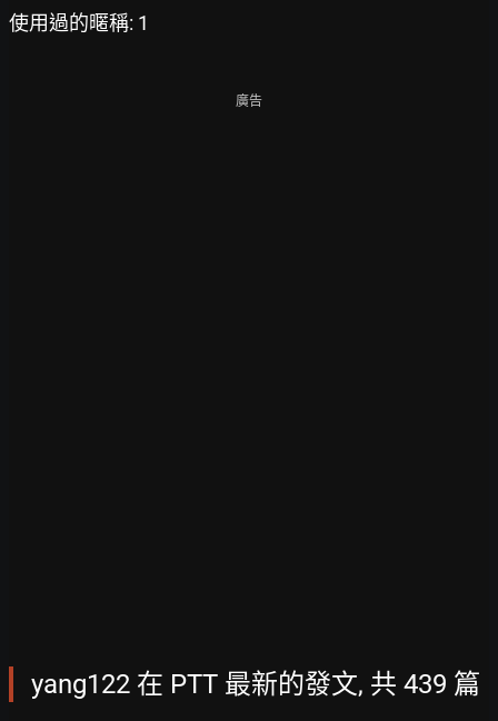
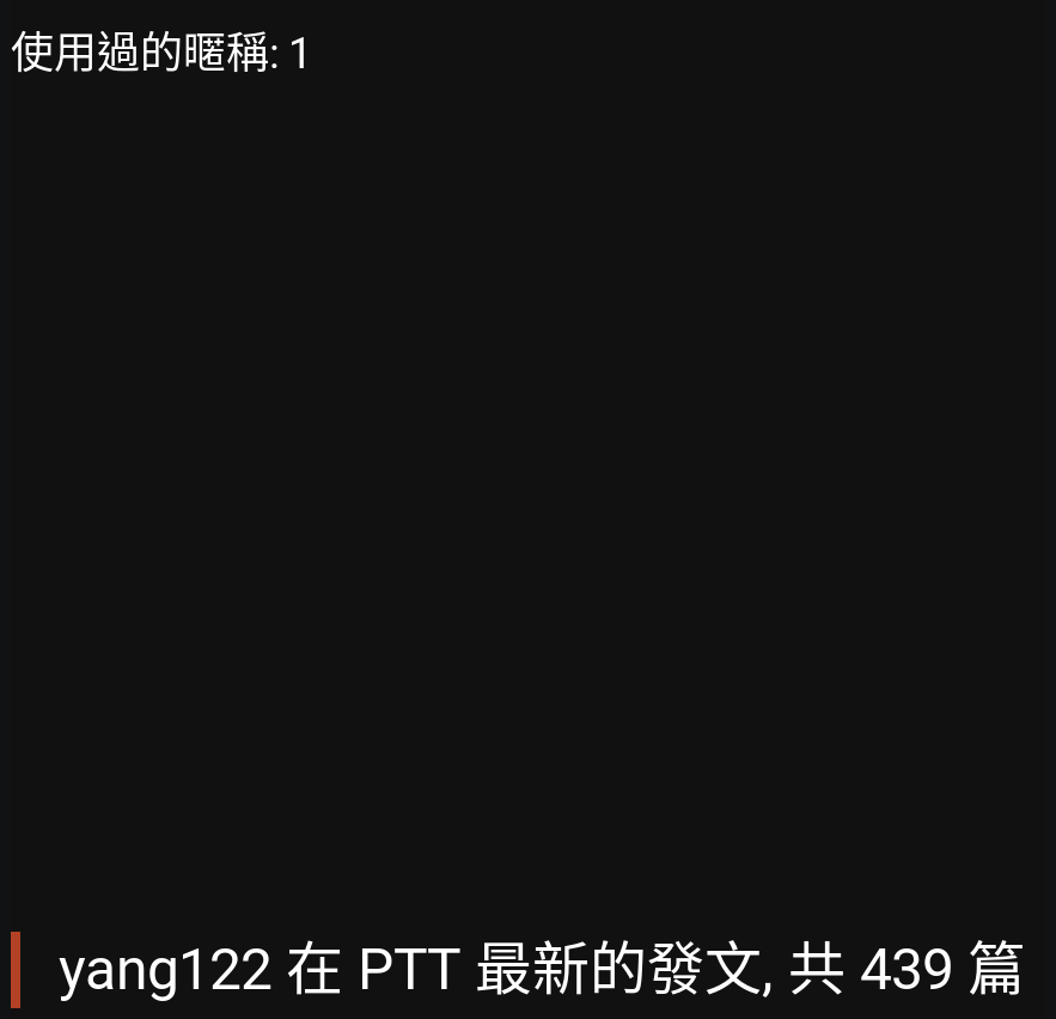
- 廣告
